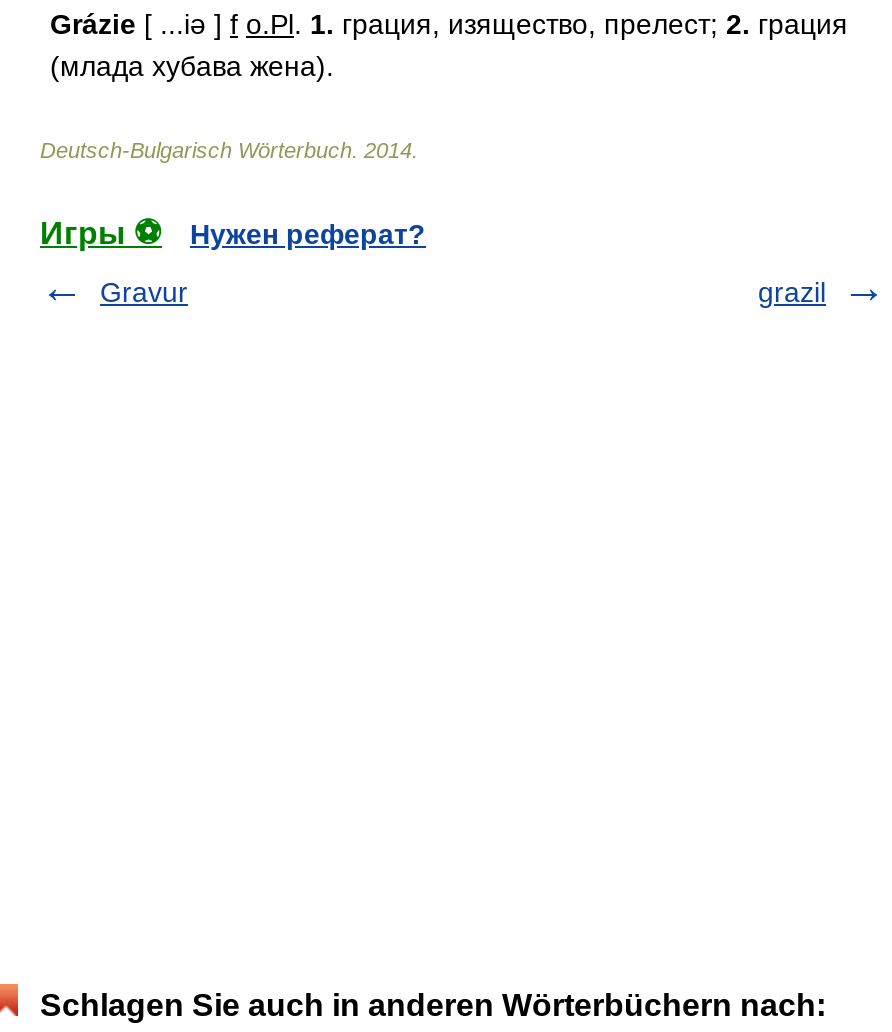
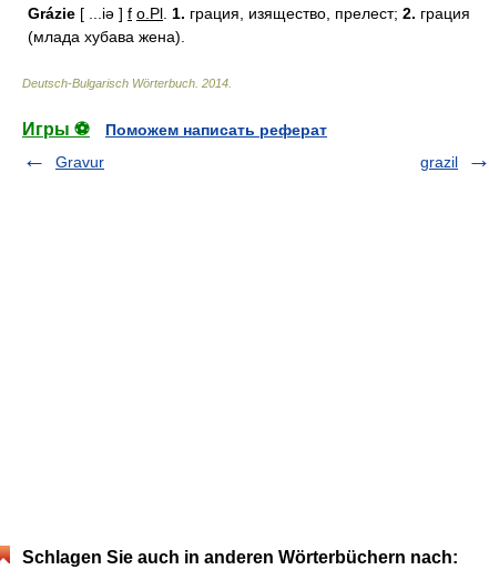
- Нужен реферат?
+ Поможем написать реферат
